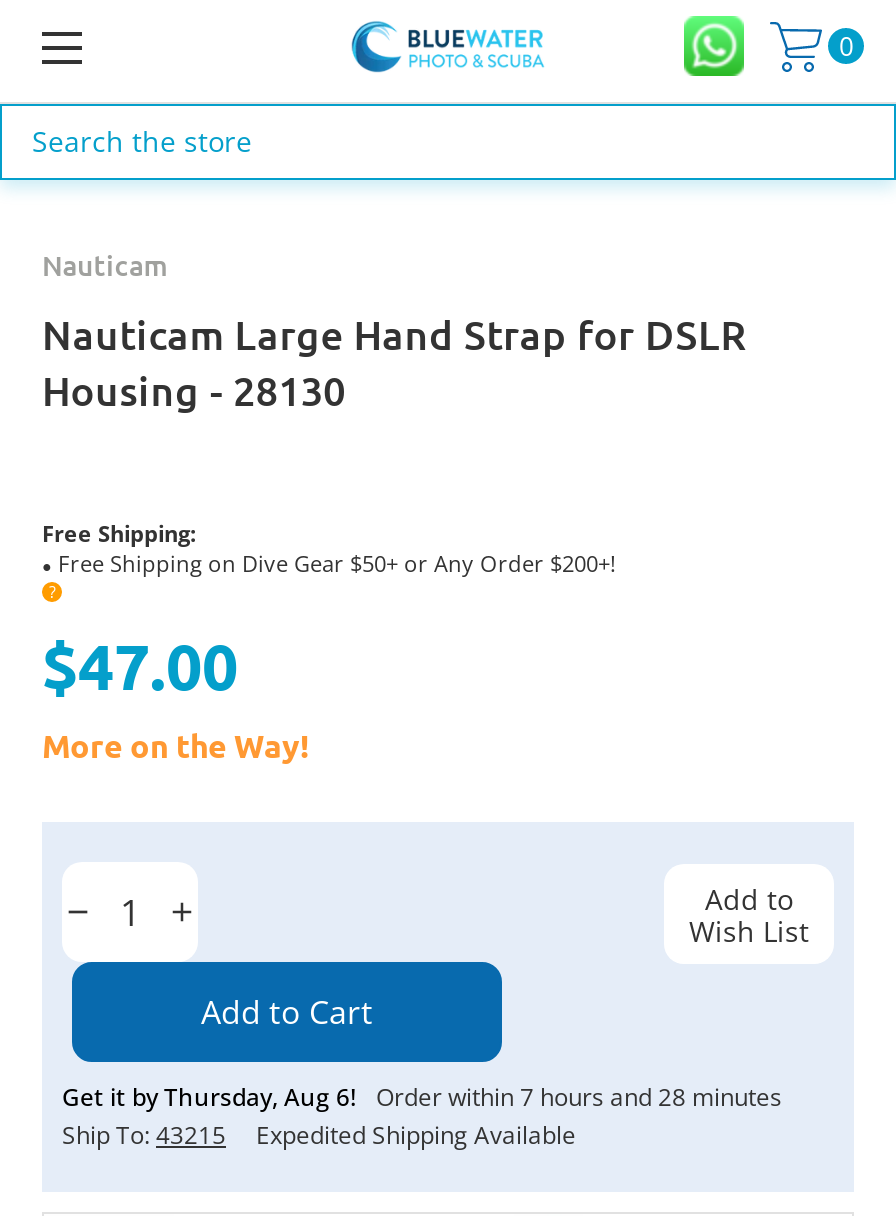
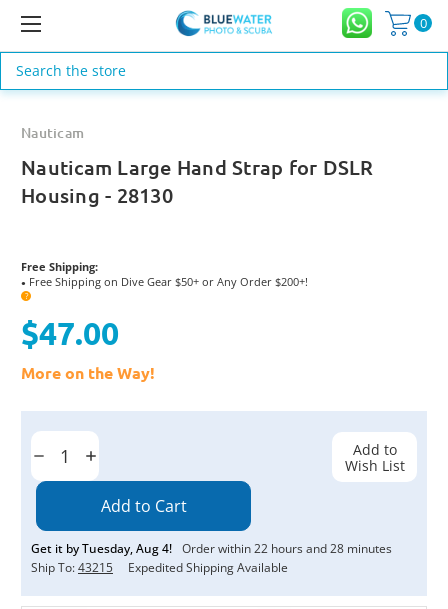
- Get it by Thursday, Aug 6! Order within 7 hours and 28 minutes
+ Get it by Tuesday, Aug 4! Order within 22 hours and 28 minutes
